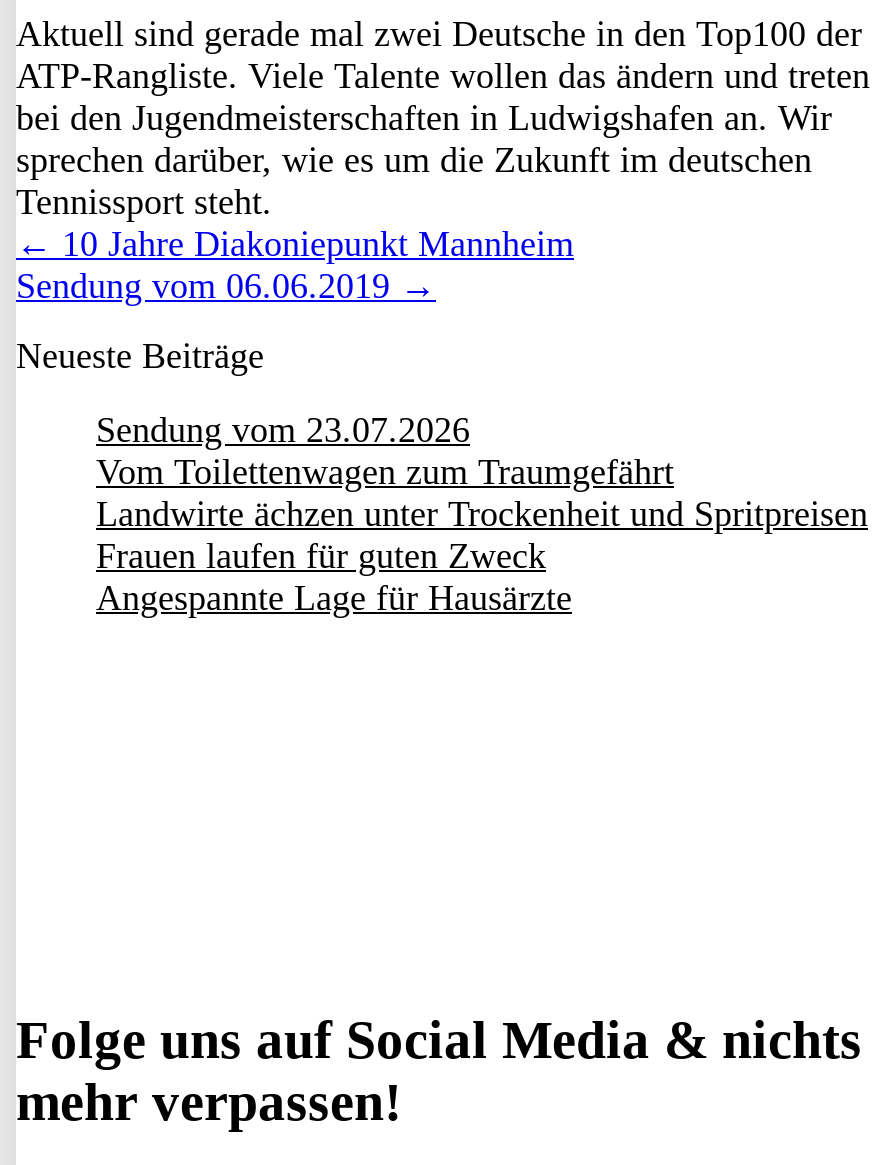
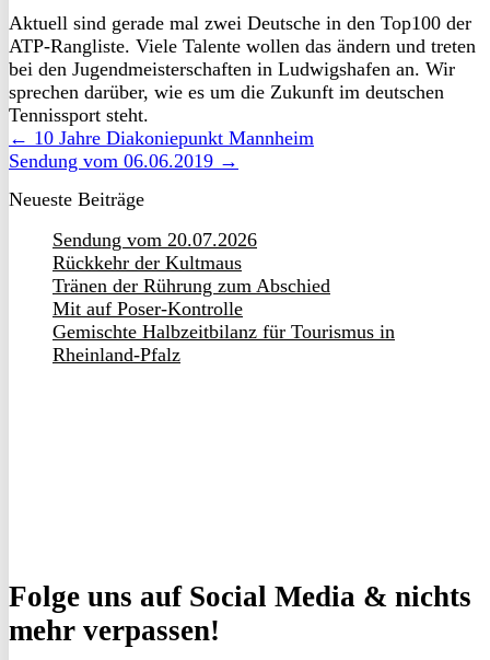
- Sendung vom 23.07.2026
- Vom Toilettenwagen zum Traumgefährt
- Landwirte ächzen unter Trockenheit und Spritpreisen
- Frauen laufen für guten Zweck
- Angespannte Lage für Hausärzte
+ Sendung vom 20.07.2026
+ Rückkehr der Kultmaus
+ Tränen der Rührung zum Abschied
+ Mit auf Poser-Kontrolle
+ Gemischte Halbzeitbilanz für Tourismus in
+ Rheinland-Pfalz
